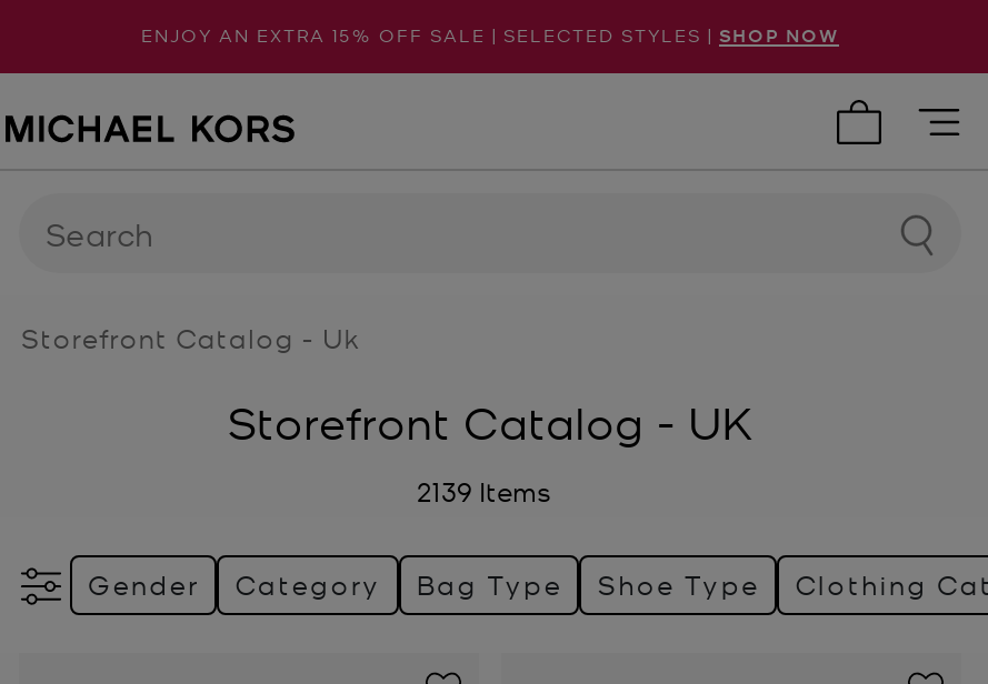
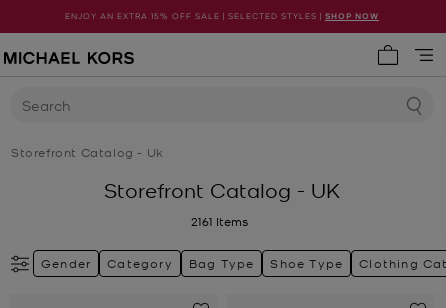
- 2139 Items
+ 2161 Items
